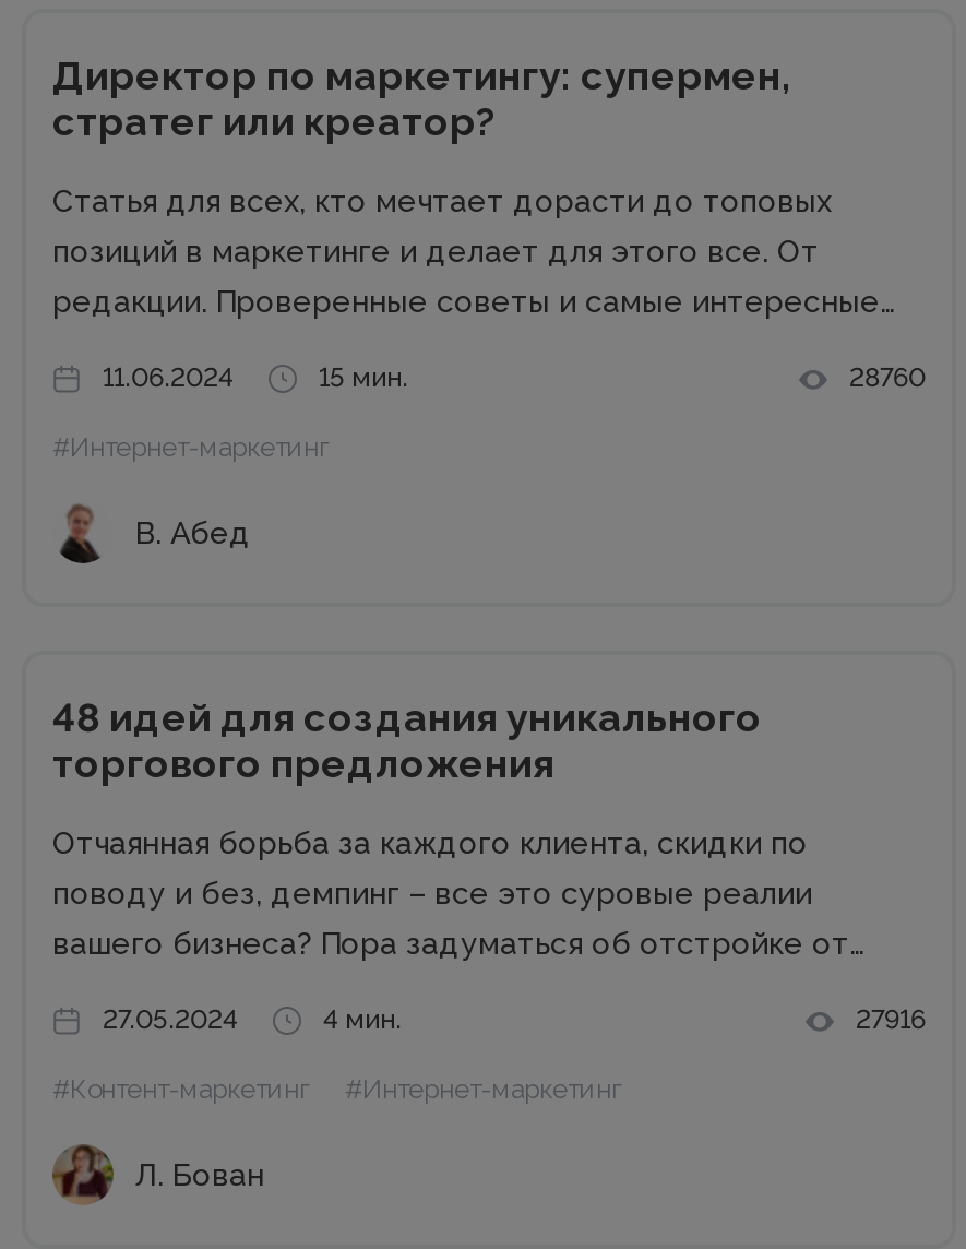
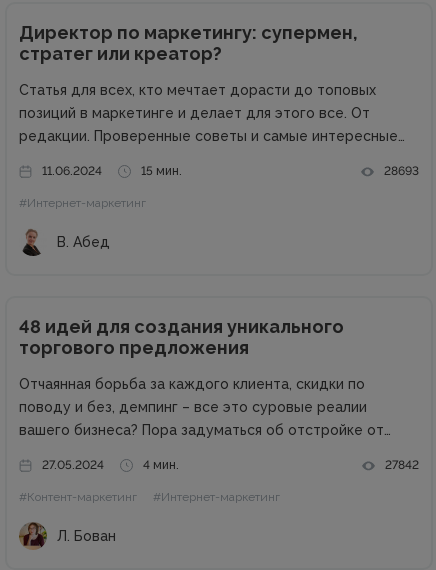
- 28760
+ 28693

- 27916
+ 27842
